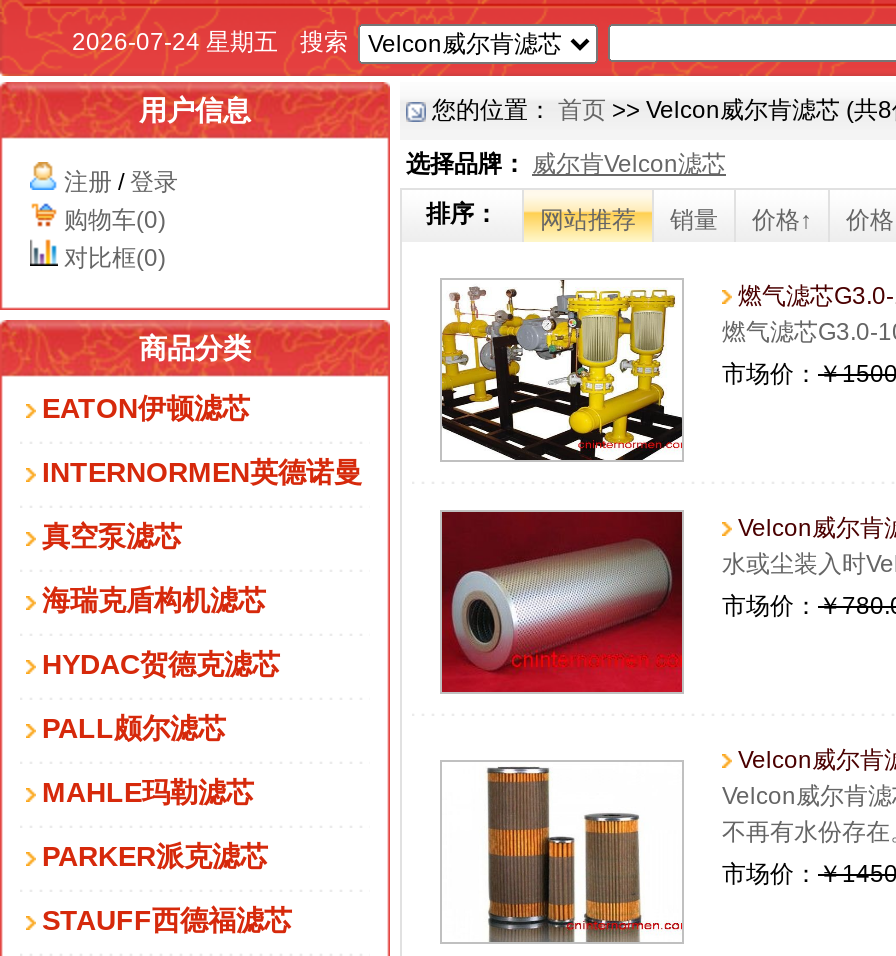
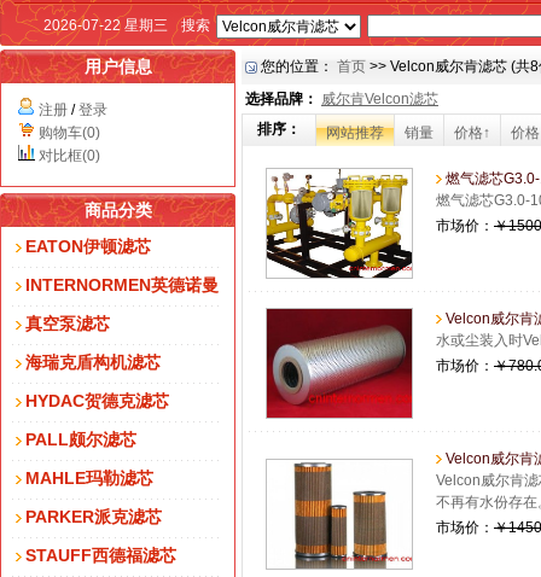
- 2026-07-24 星期五 搜索
+ 2026-07-22 星期三 搜索
